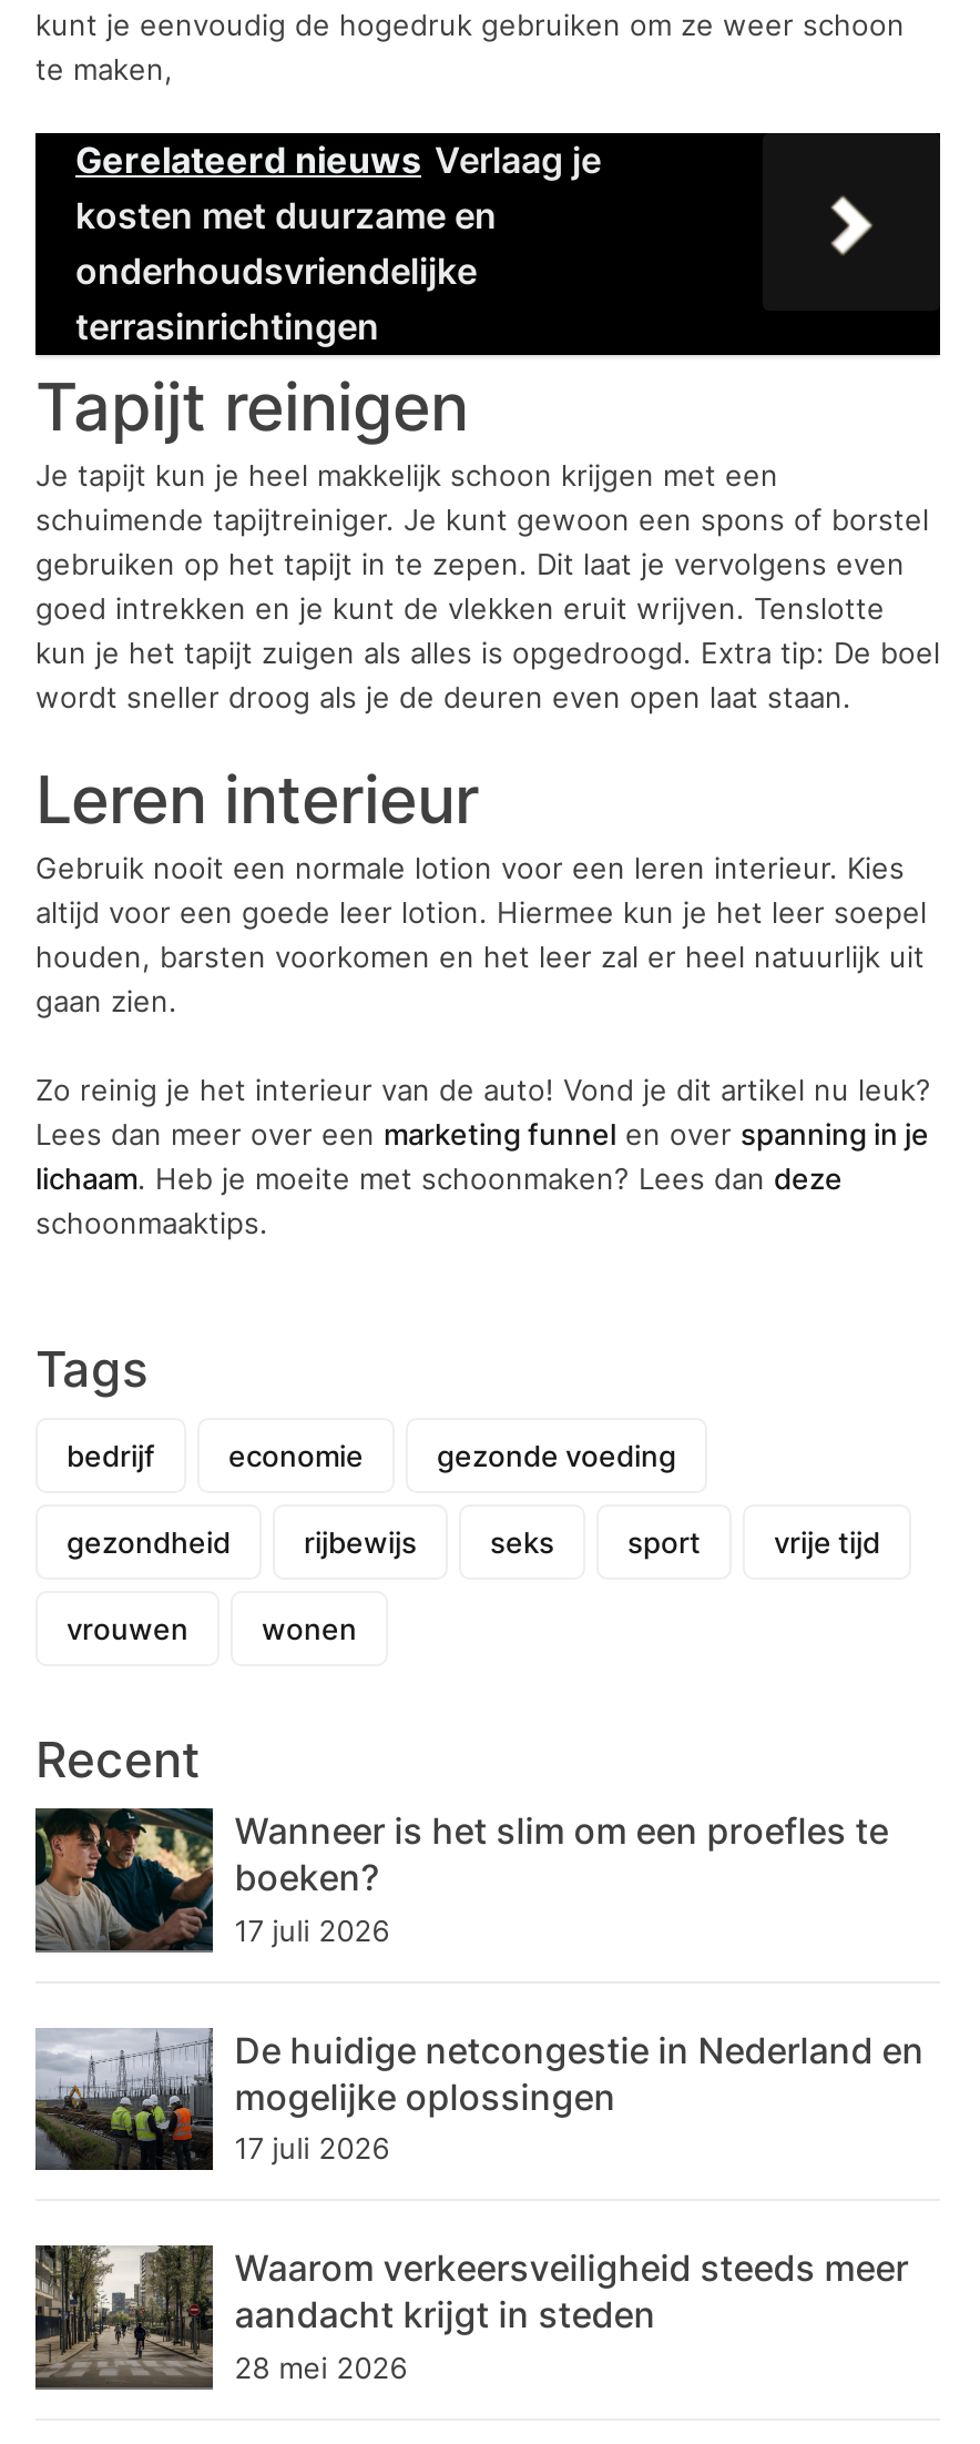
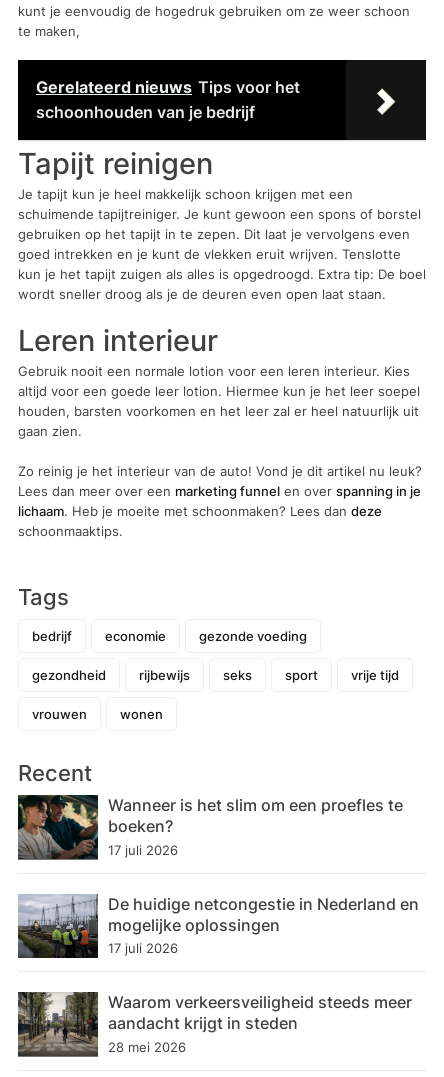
- Gerelateerd nieuws Verlaag je
- kosten met duurzame en
- onderhoudsvriendelijke
- terrasinrichtingen
+ Gerelateerd nieuws Tips voor het
+ schoonhouden van je bedrijf
